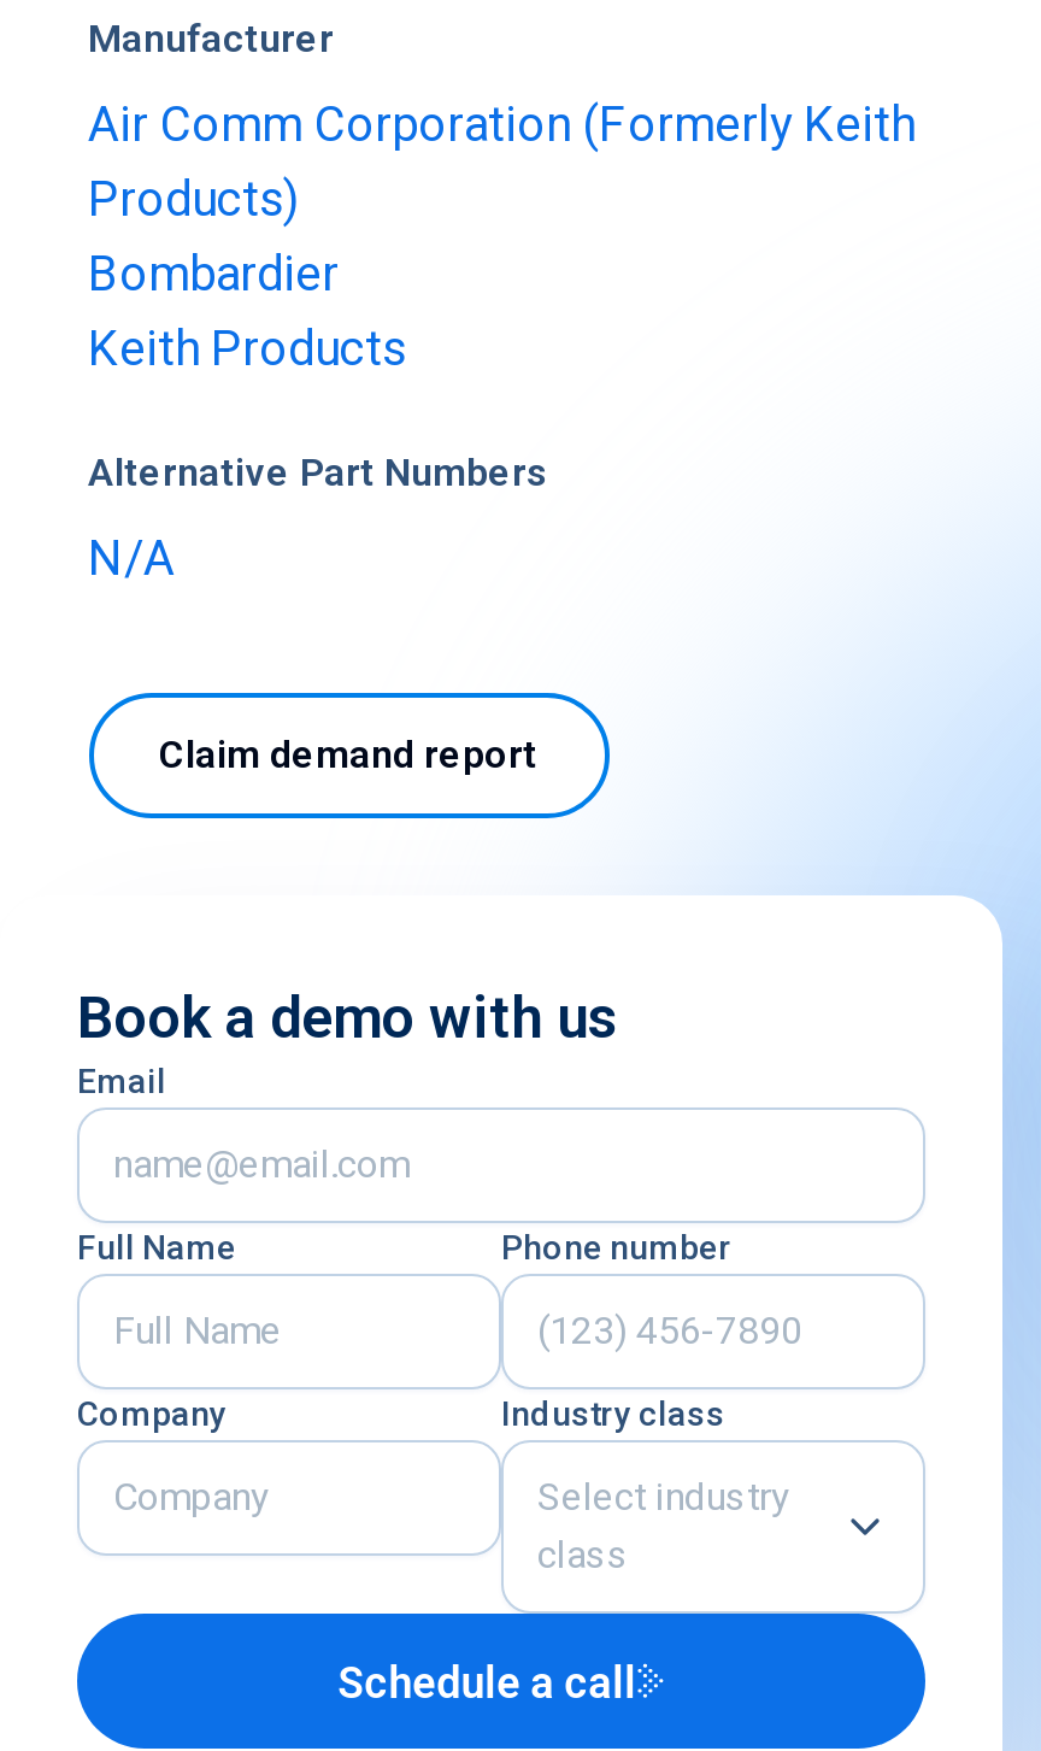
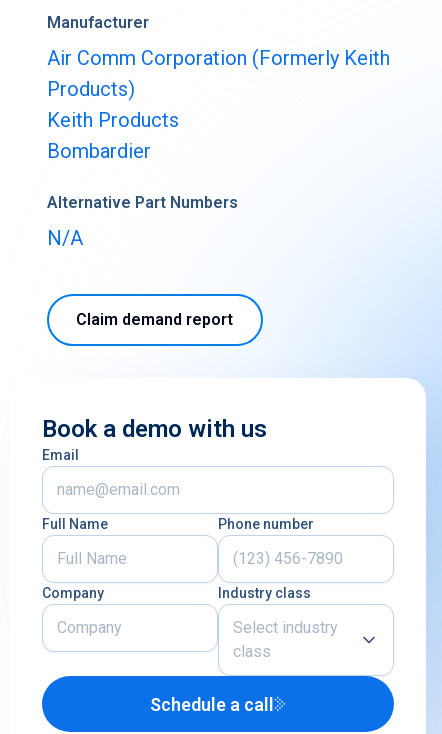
moved down: Bombardier

moved up: Keith Products
